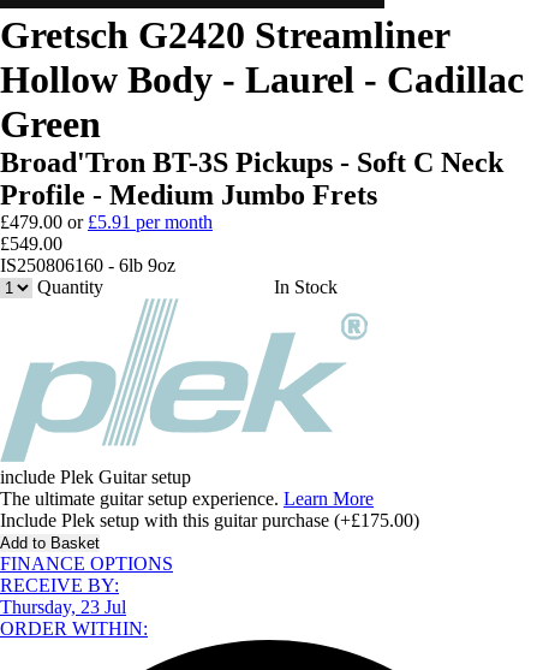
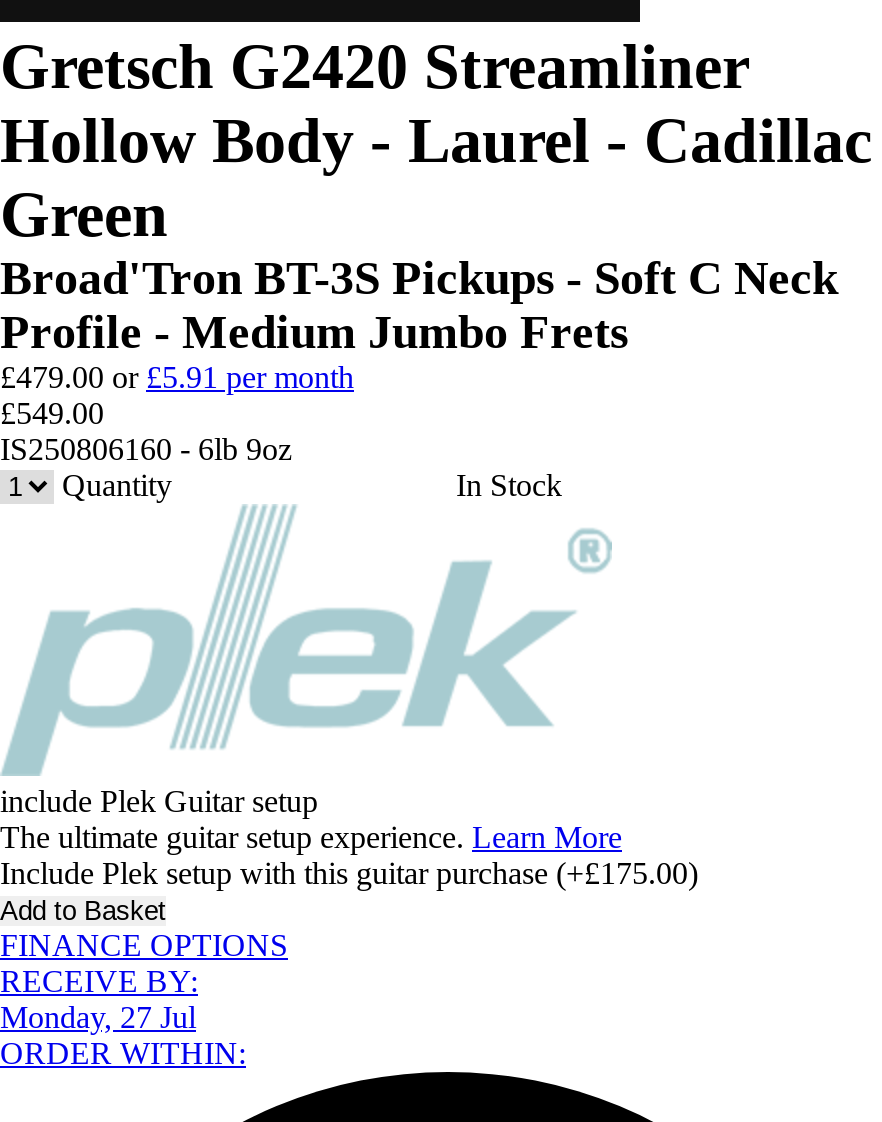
- Thursday, 23 Jul
+ Monday, 27 Jul
